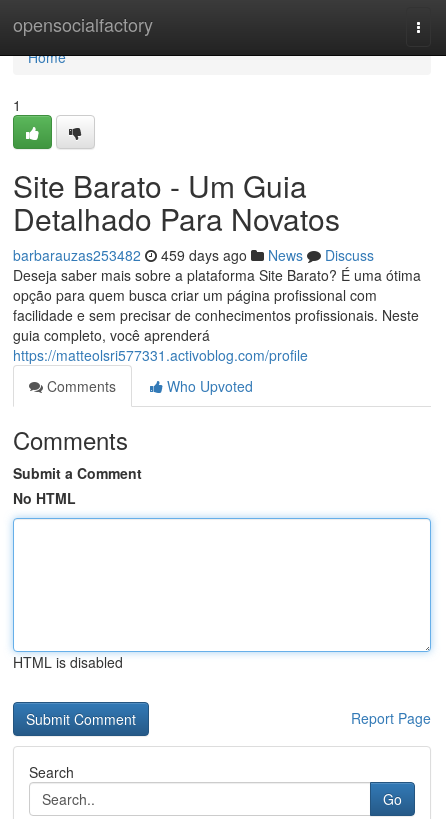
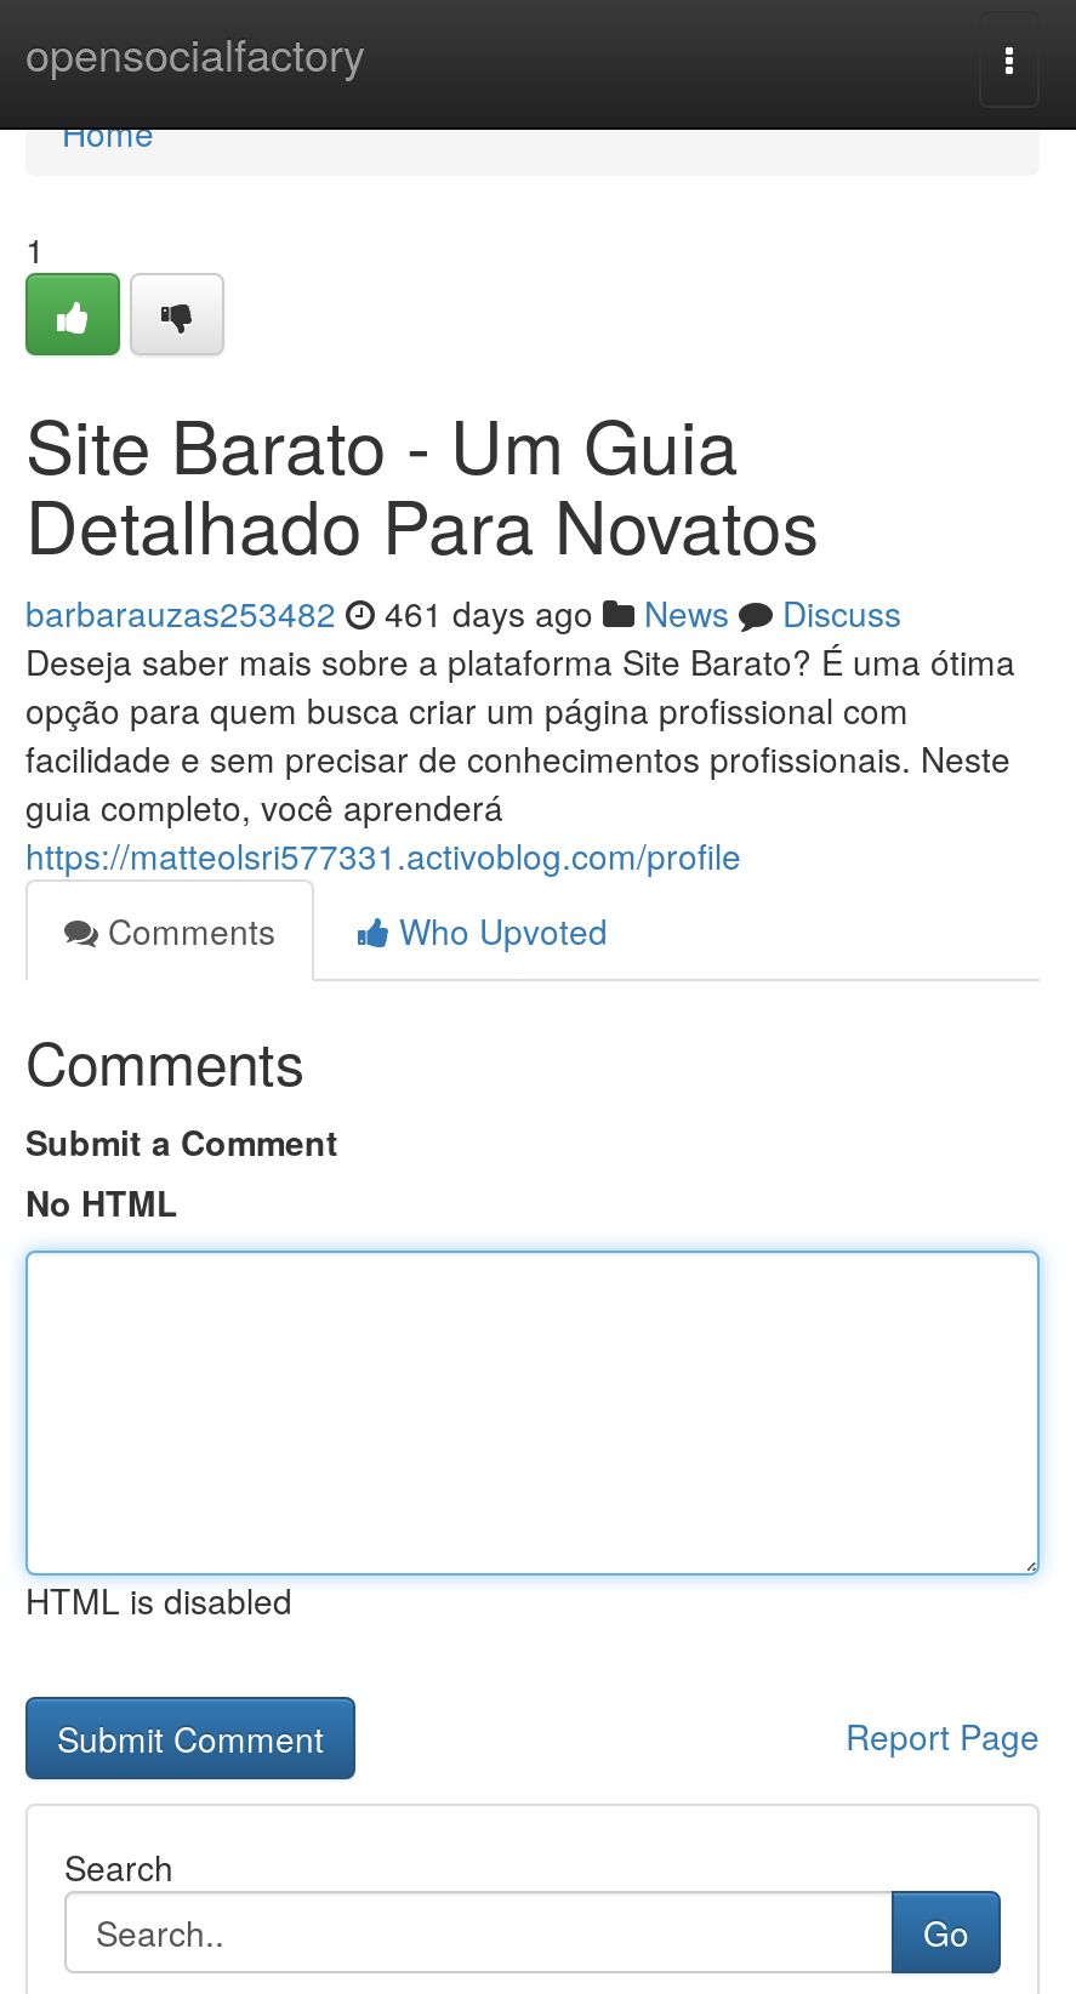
- barbarauzas253482 459 days ago News Discuss
+ barbarauzas253482 461 days ago News Discuss
